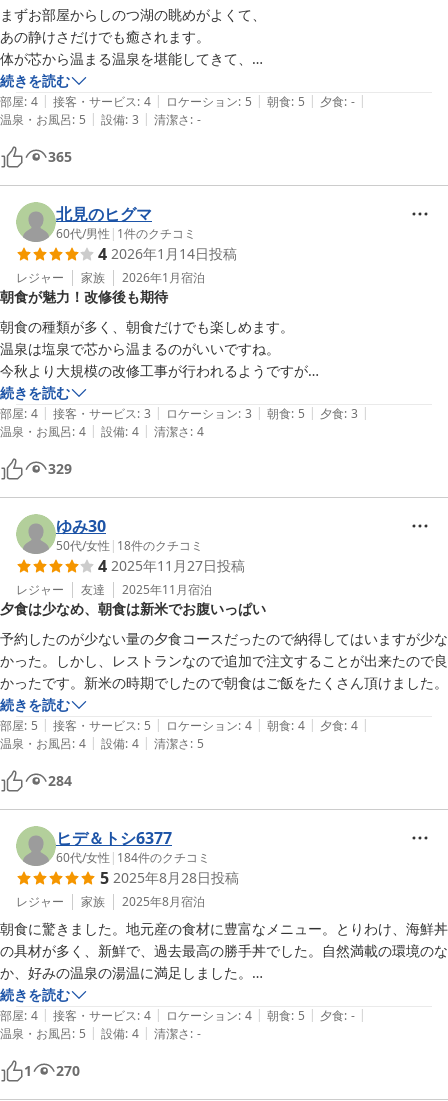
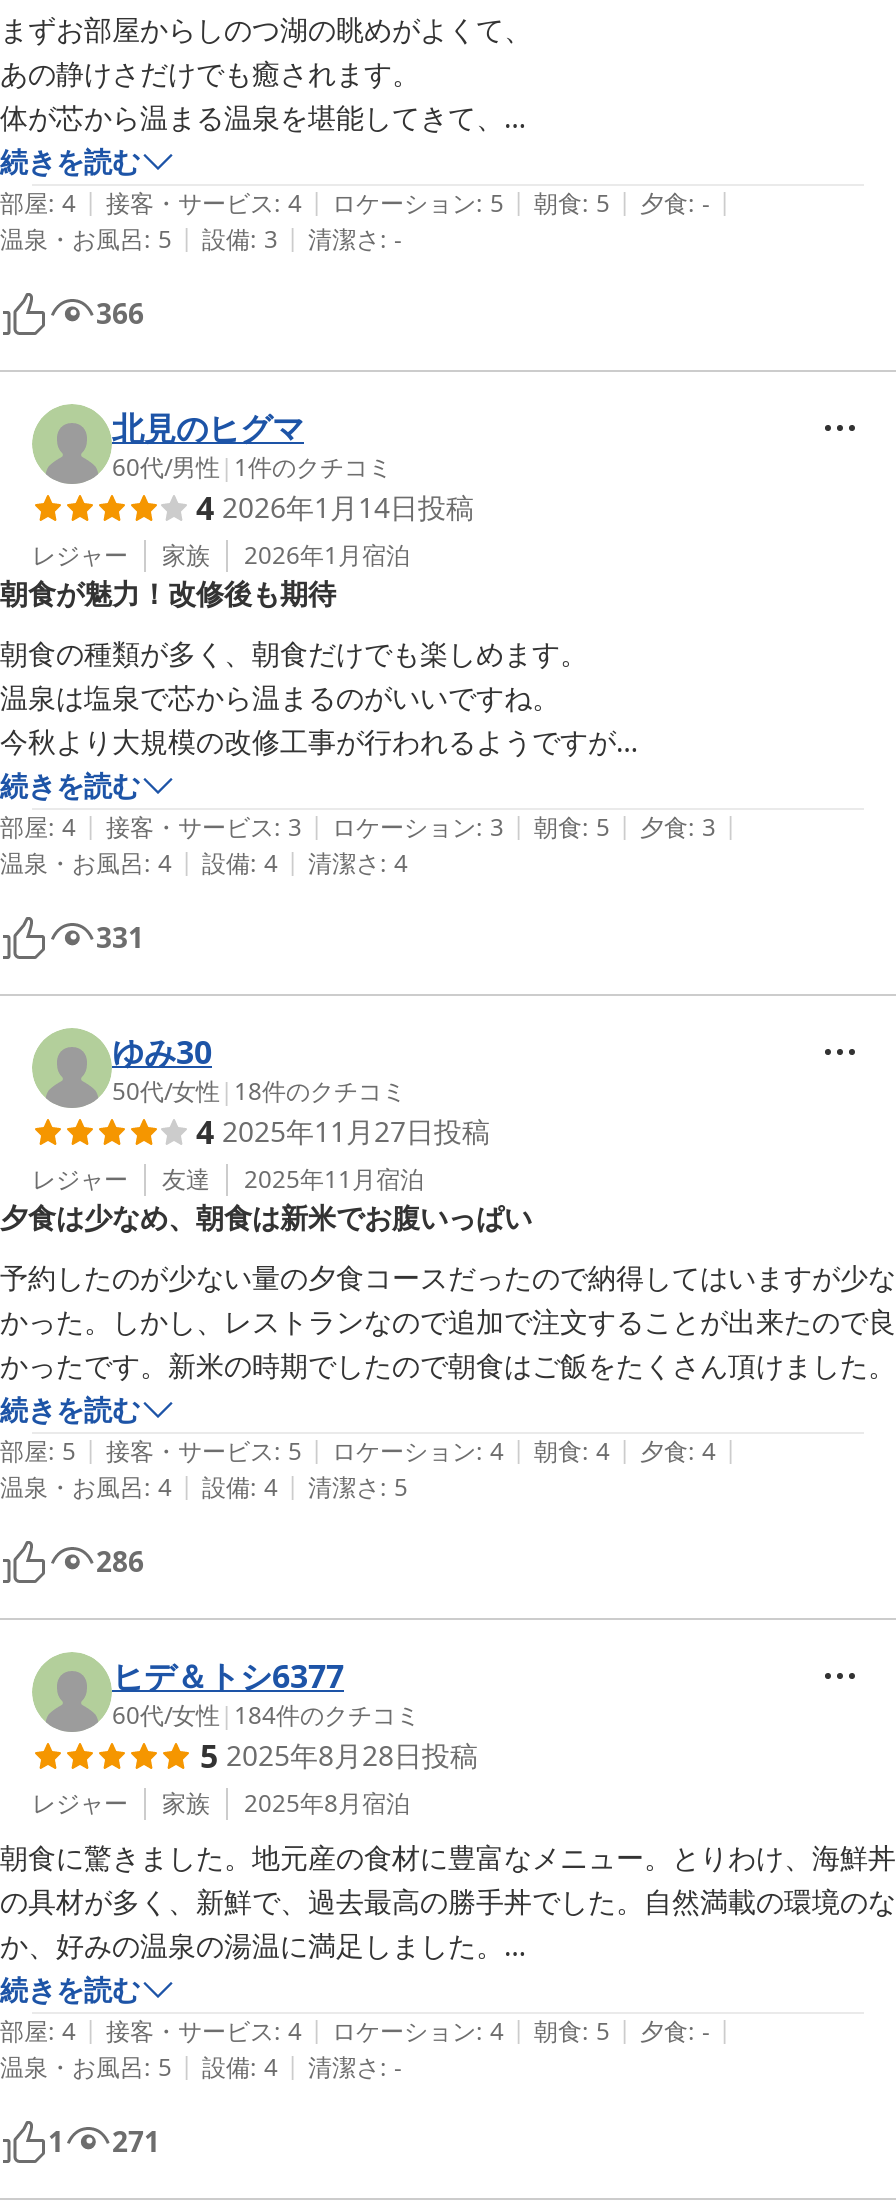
- 365
+ 366

- 329
+ 331

- 284
+ 286

- 1 270
+ 1 271
